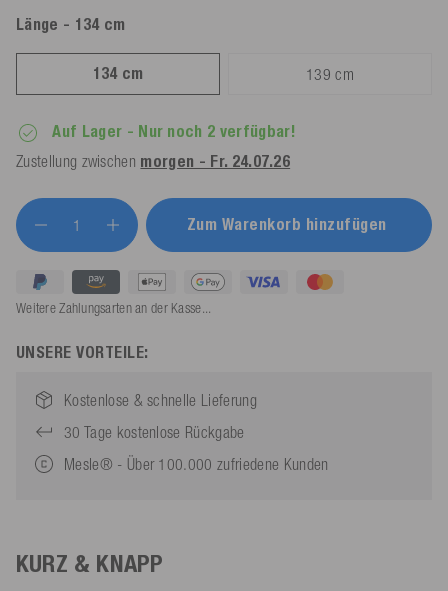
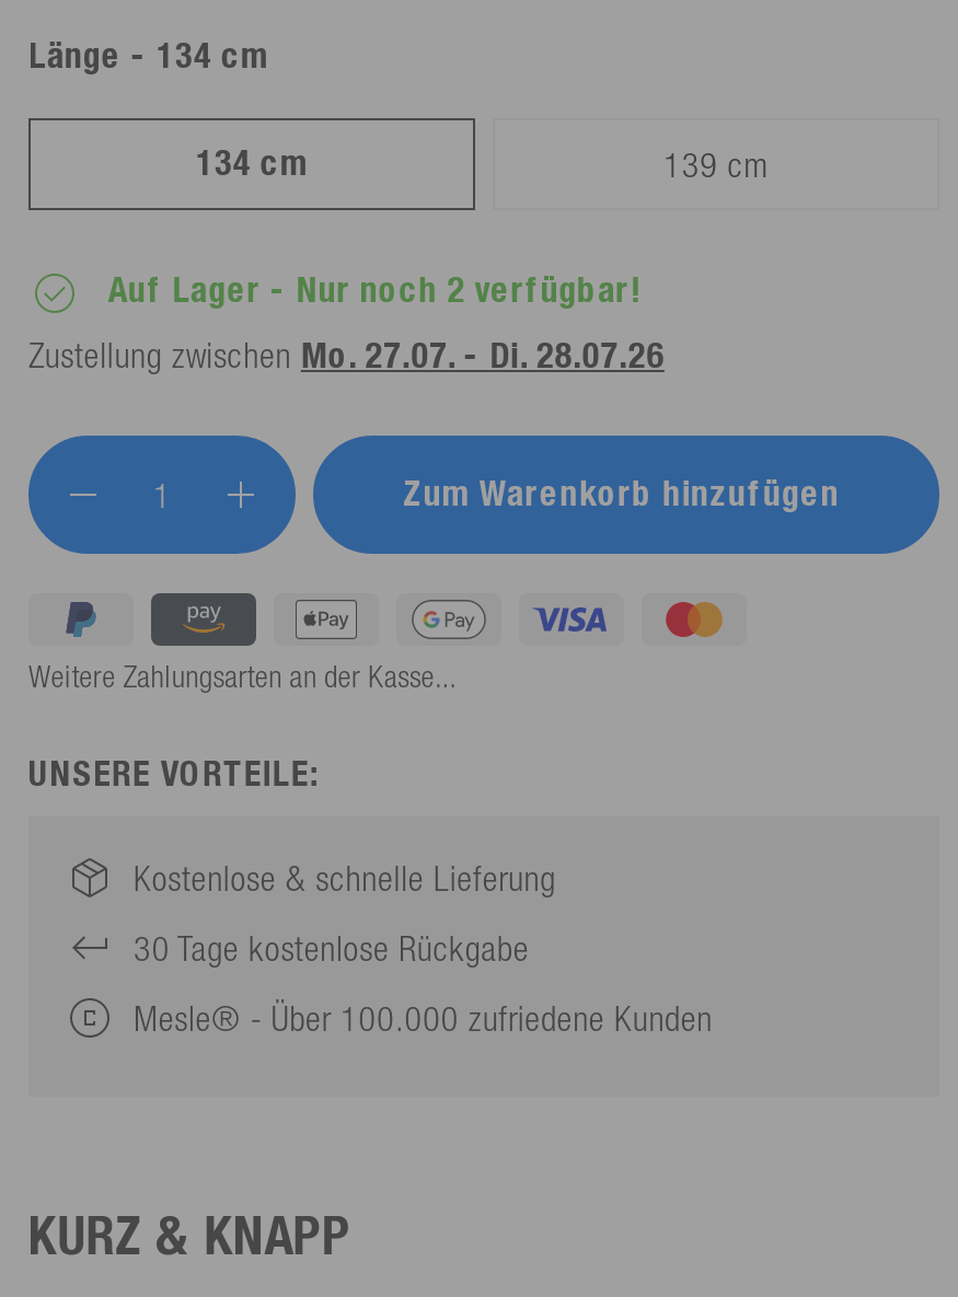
- Zustellung zwischen morgen - Fr. 24.07.26
+ Zustellung zwischen Mo. 27.07. - Di. 28.07.26
